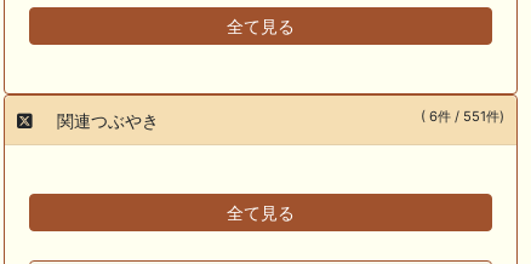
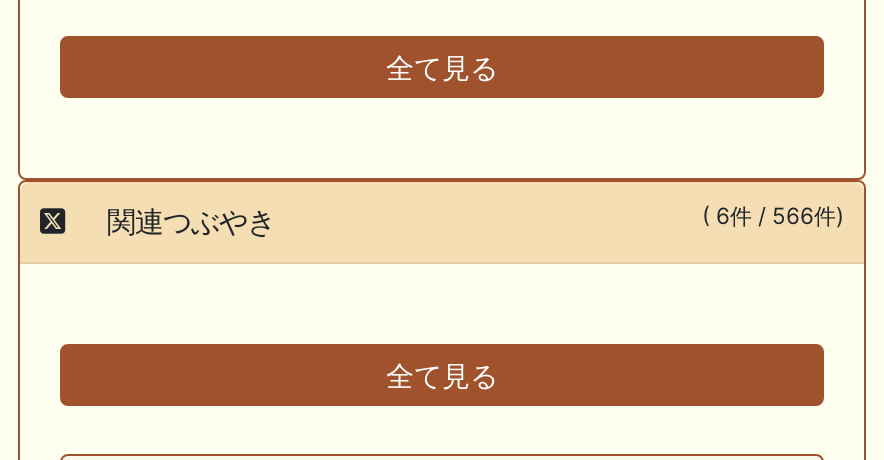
- ( 6件 / 551件)
+ ( 6件 / 566件)
